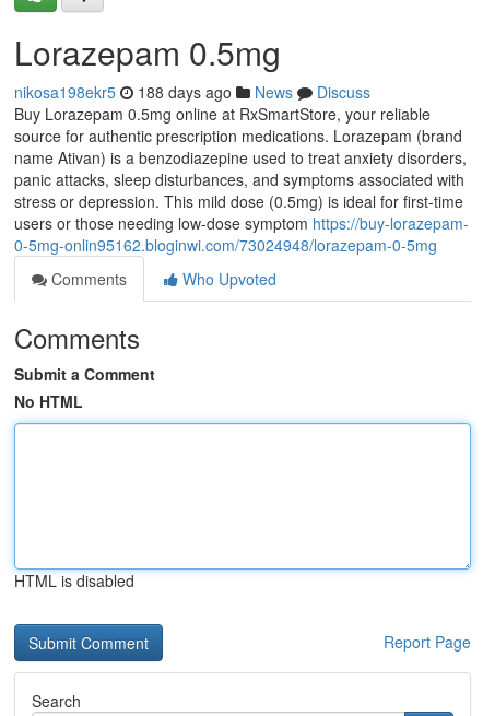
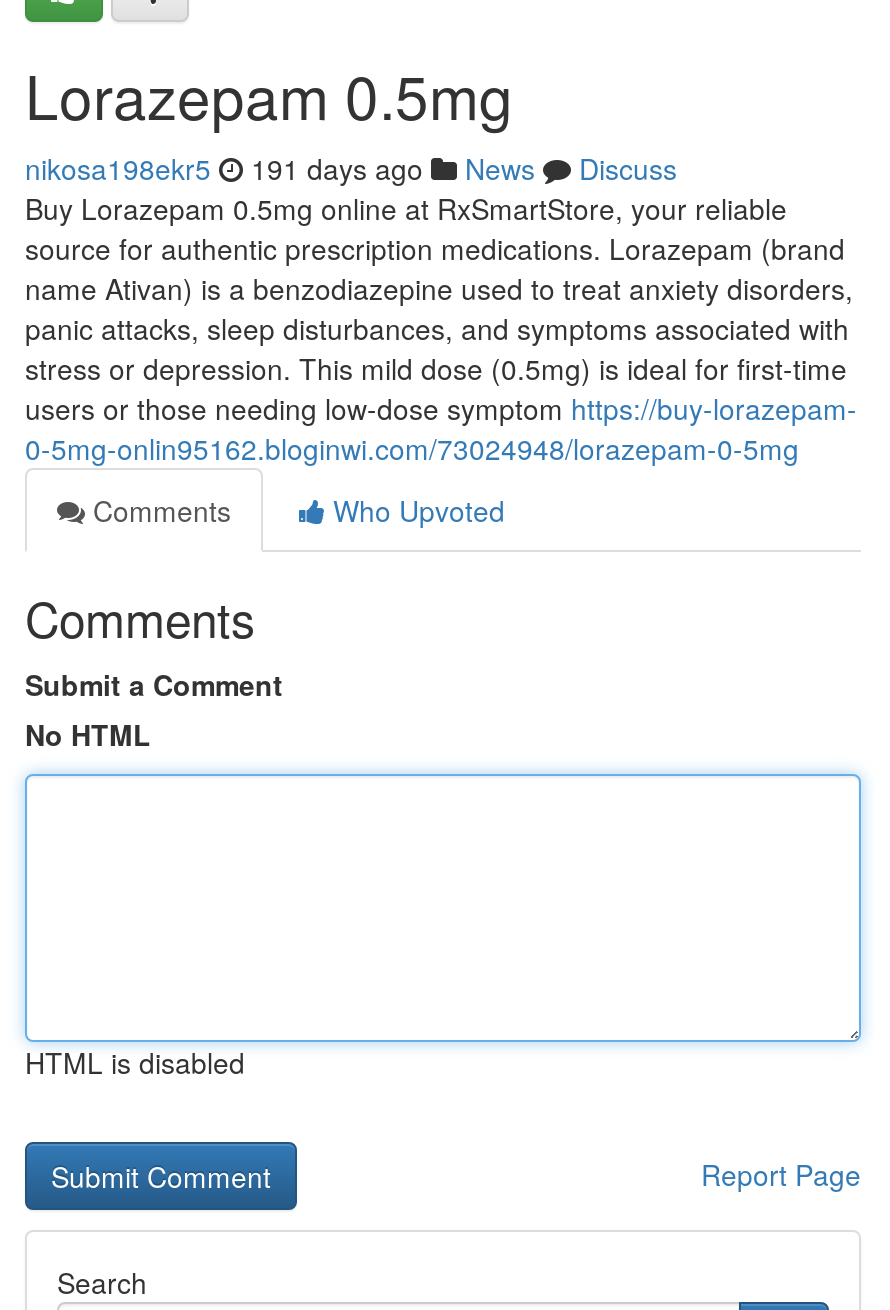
- nikosa198ekr5 188 days ago News Discuss
+ nikosa198ekr5 191 days ago News Discuss
